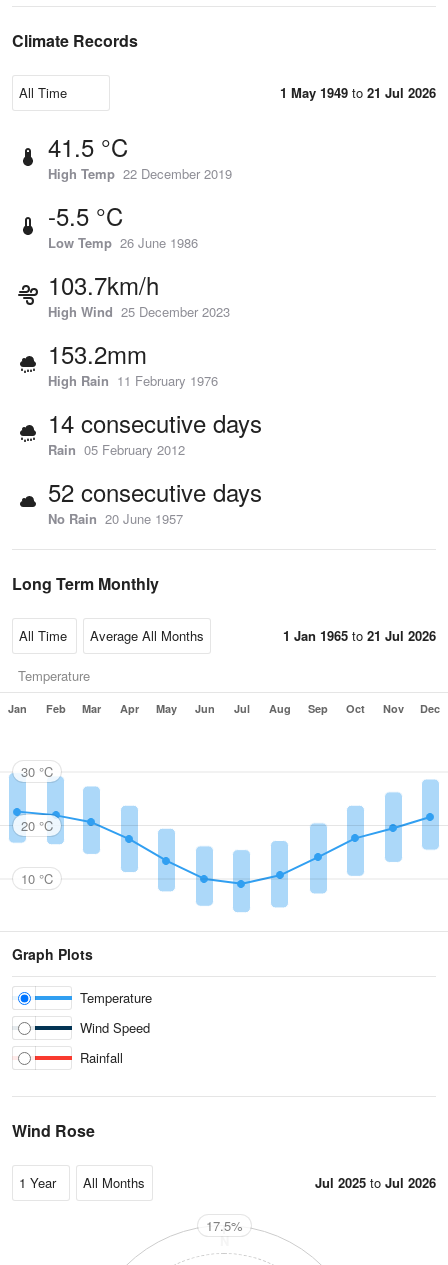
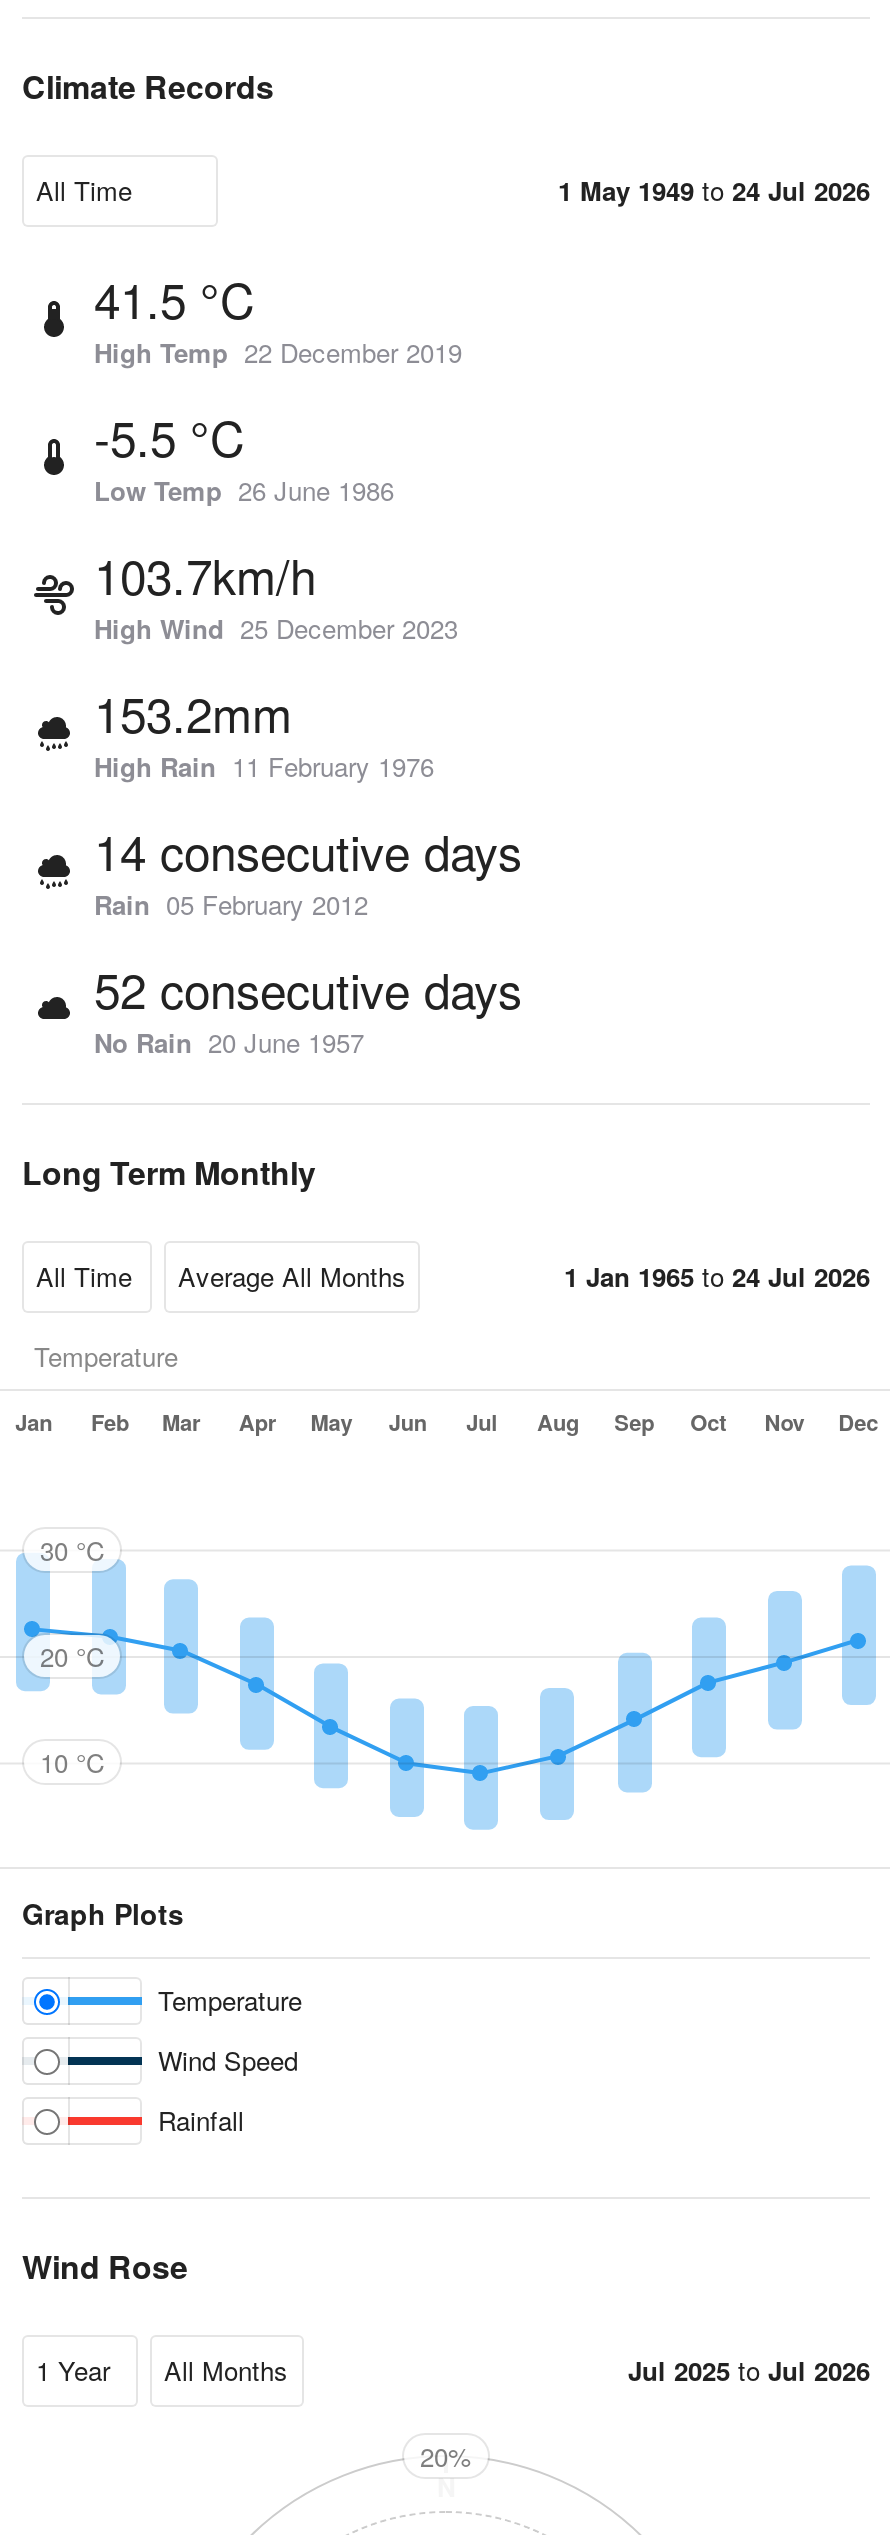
- 1 May 1949 to 21 Jul 2026
+ 1 May 1949 to 24 Jul 2026

- 1 Jan 1965 to 21 Jul 2026
+ 1 Jan 1965 to 24 Jul 2026

- 17.5%
+ 20%
